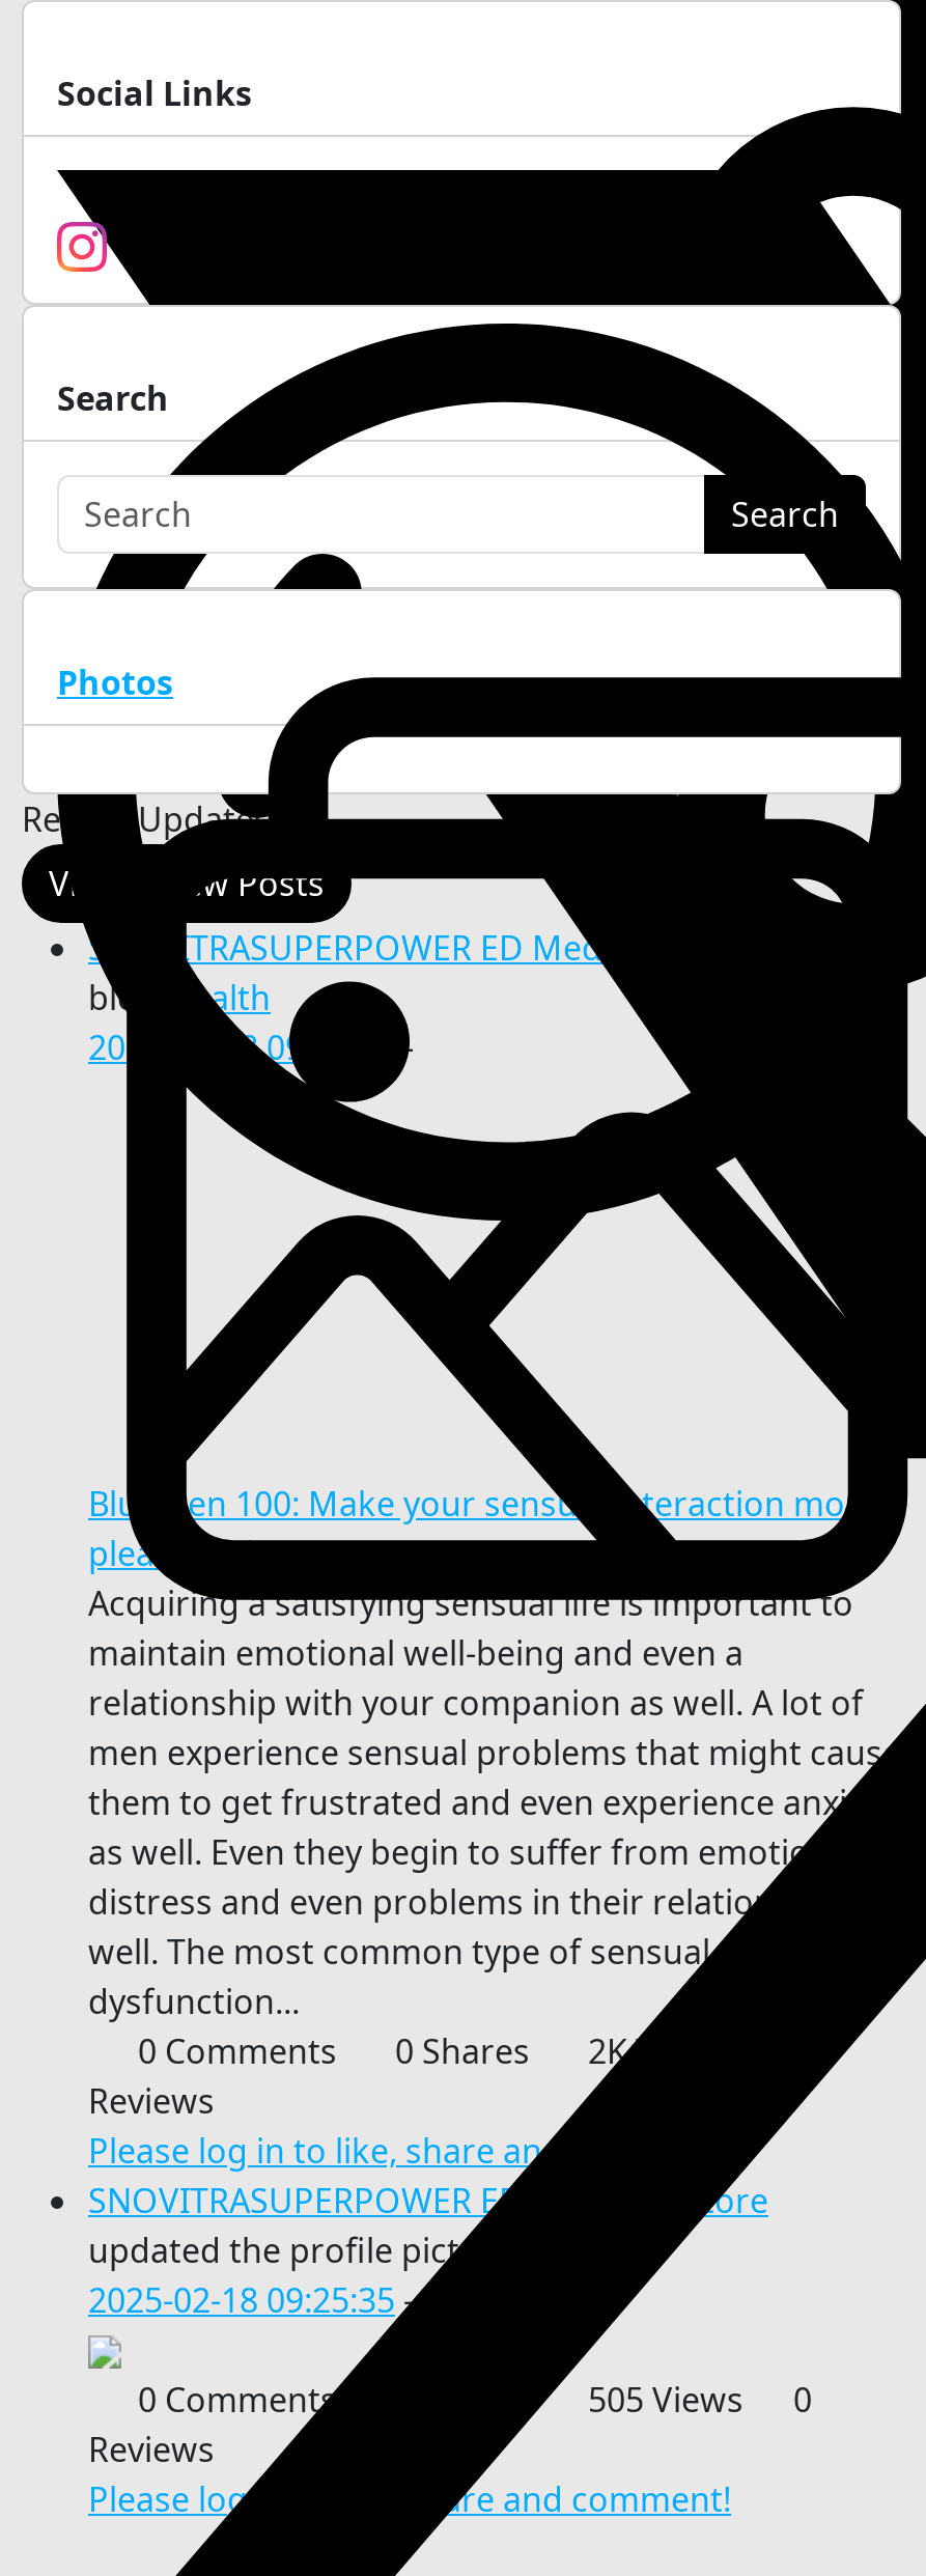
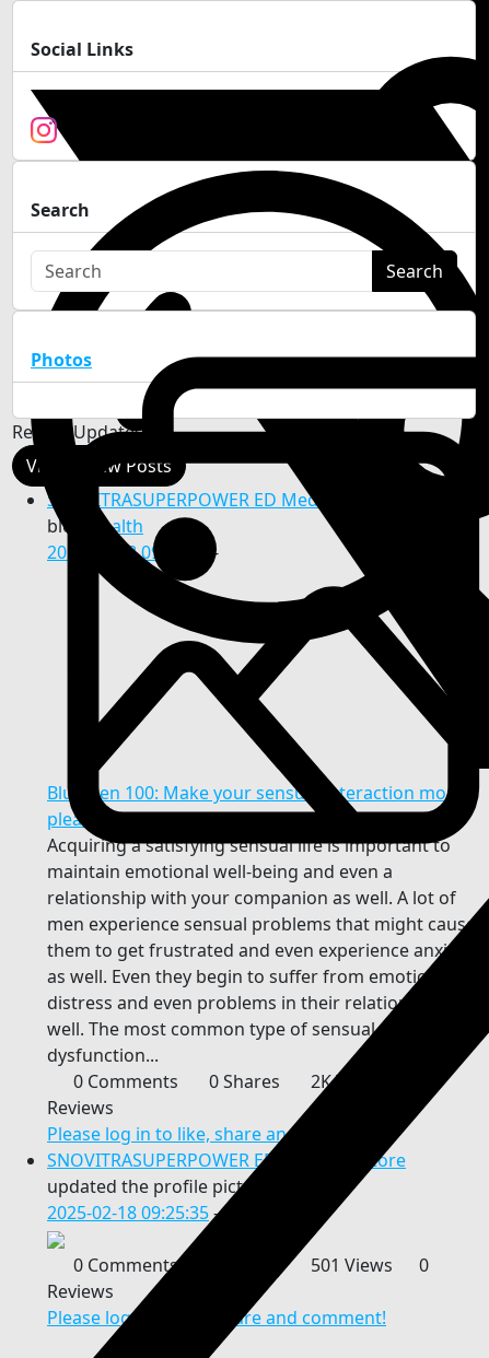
- 505 Views
+ 501 Views
